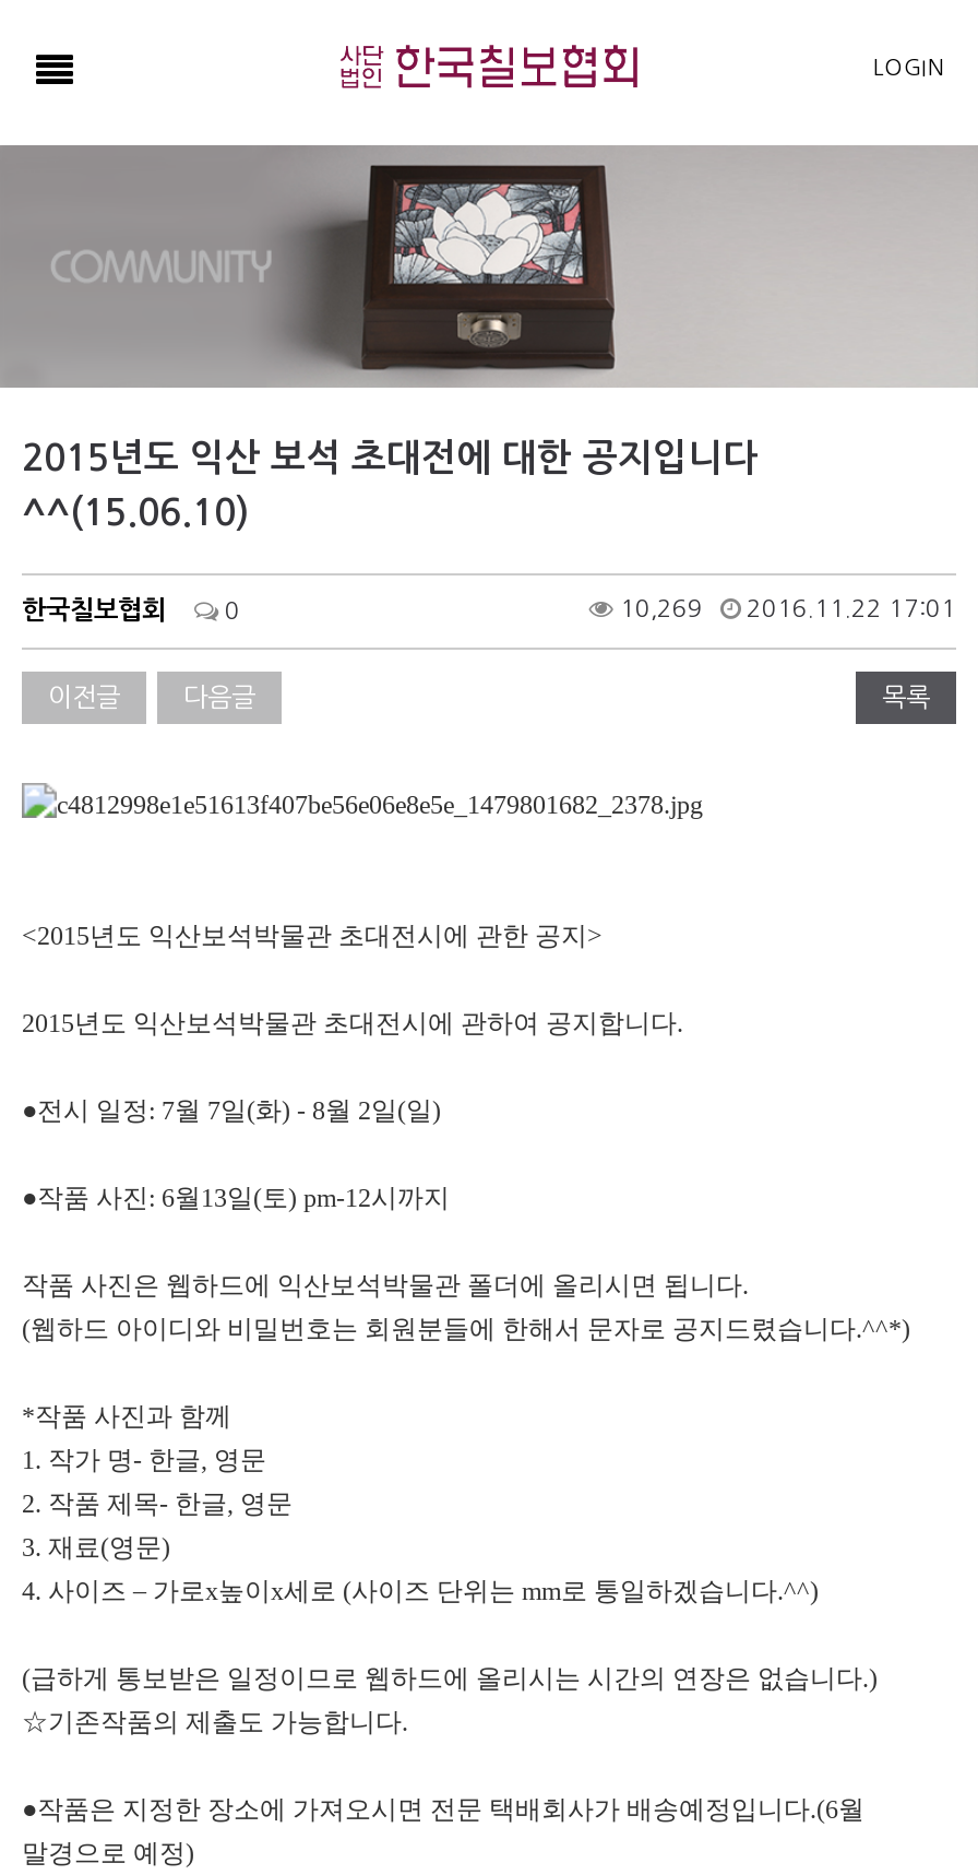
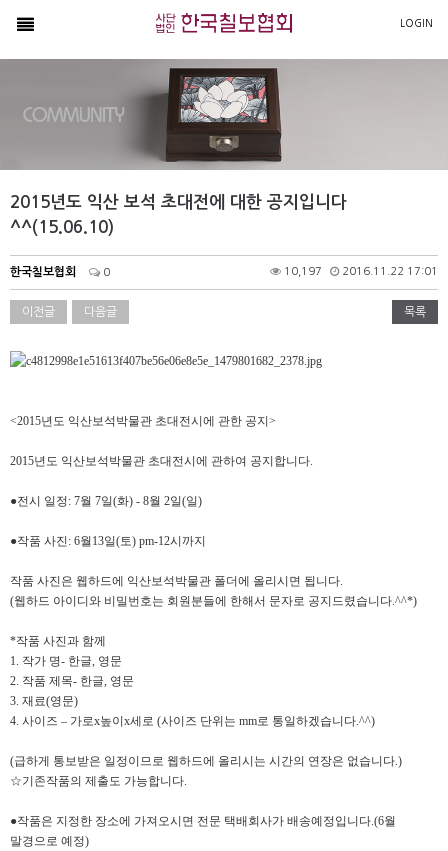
- 10,269 2016.11.22 17:01
+ 10,197 2016.11.22 17:01
